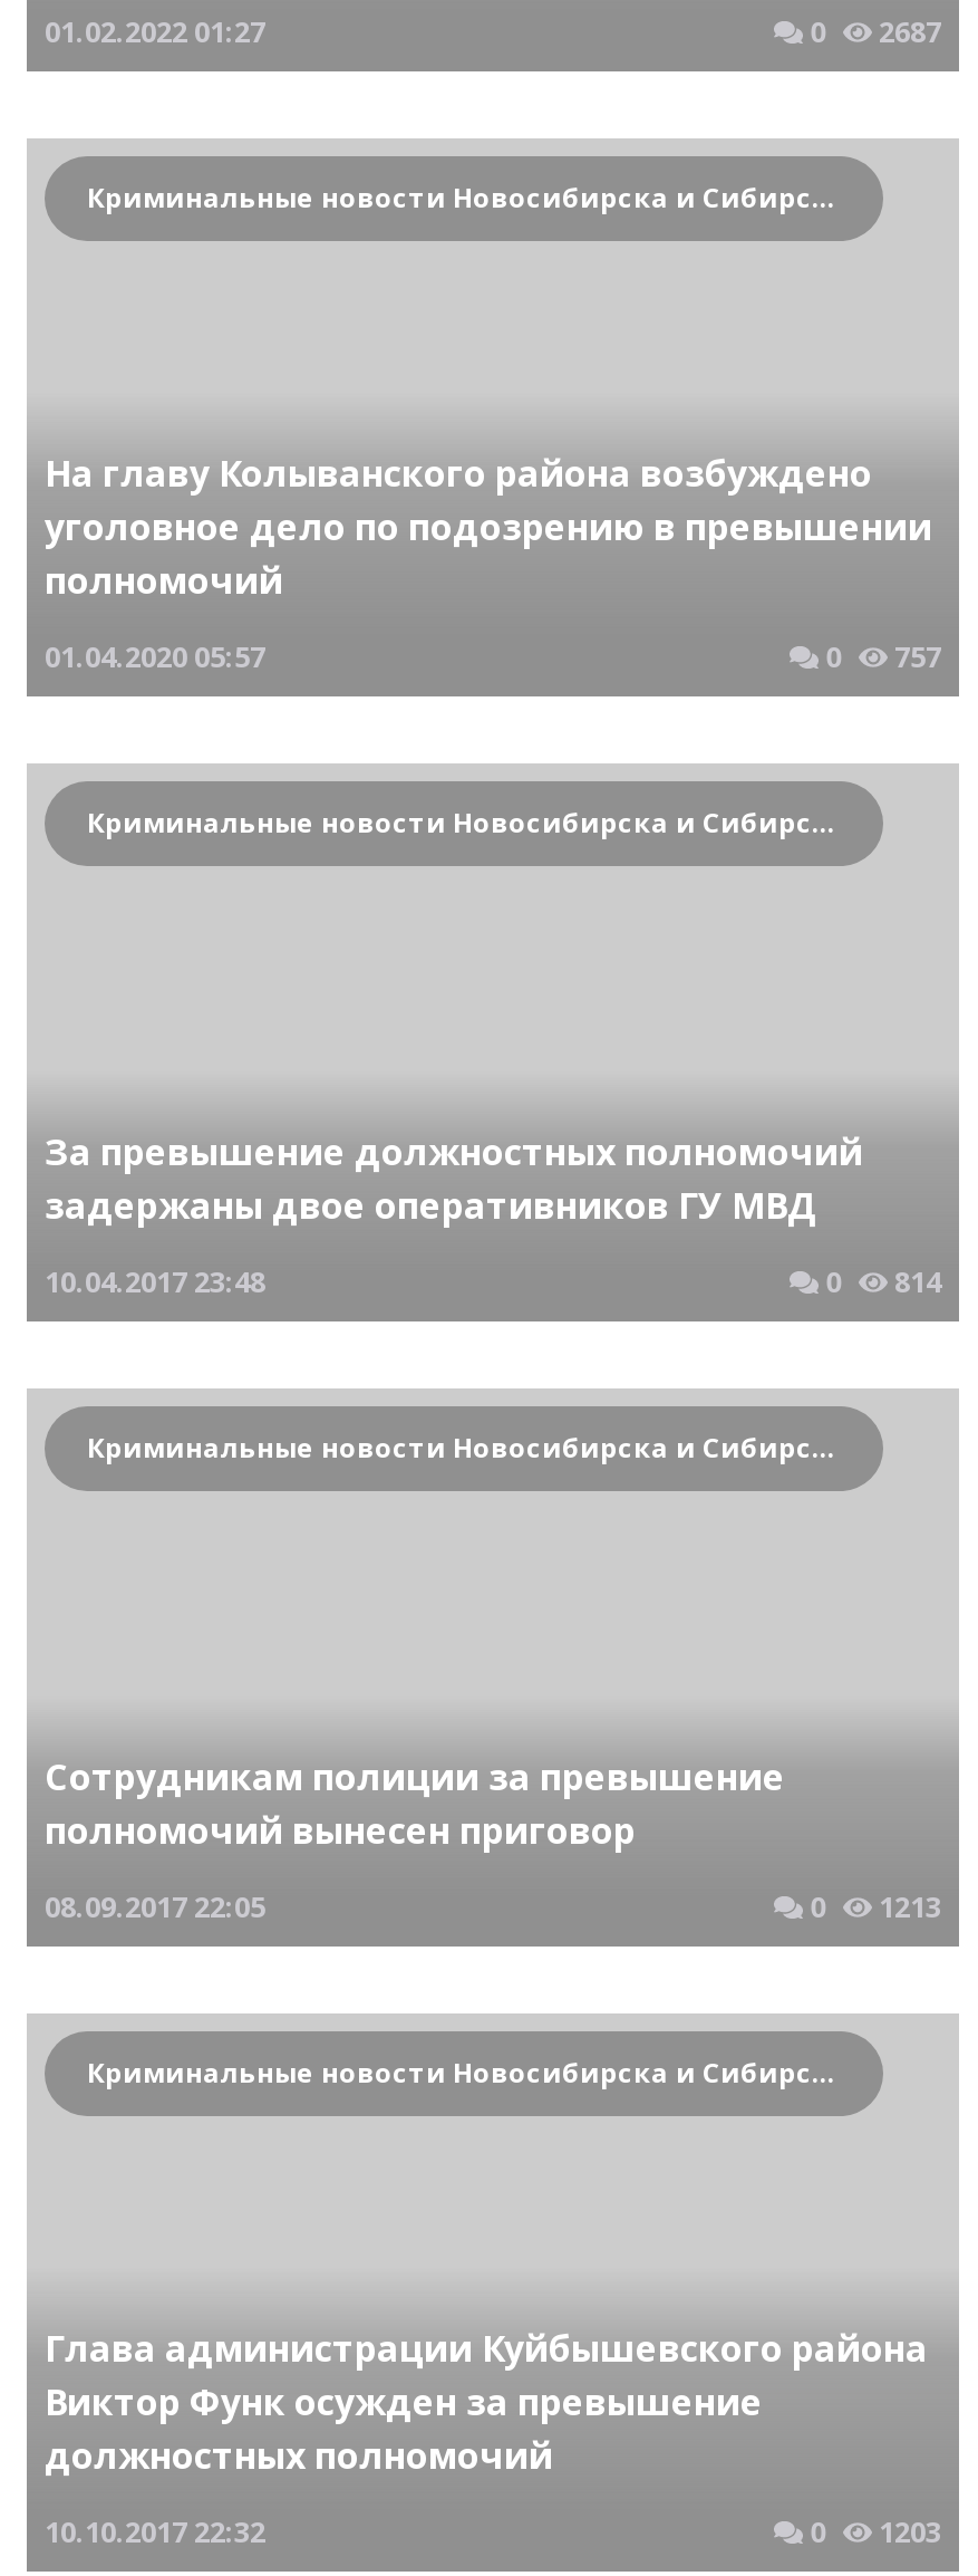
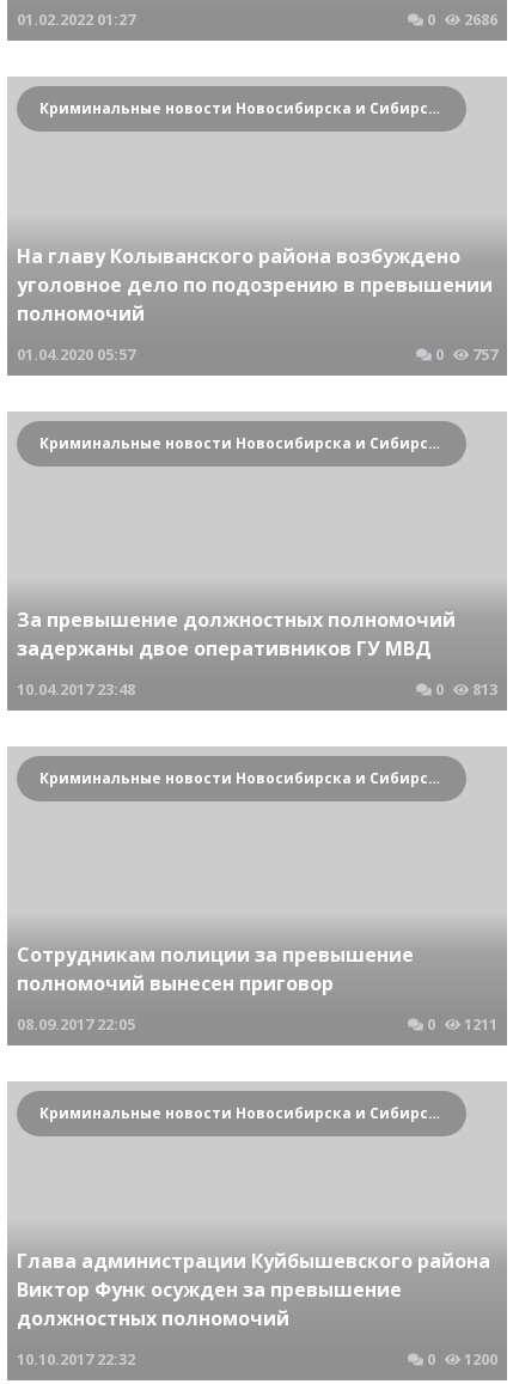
- 0 2687
+ 0 2686

- 0 814
+ 0 813

- 0 1213
+ 0 1211

- 0 1203
+ 0 1200
